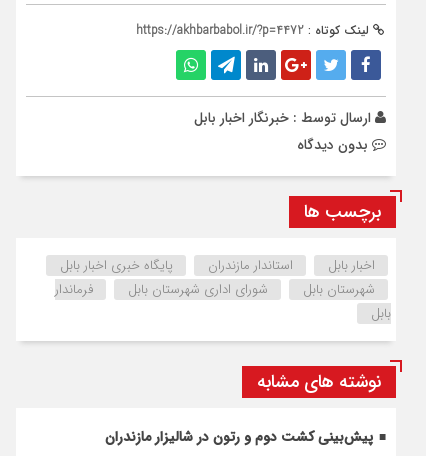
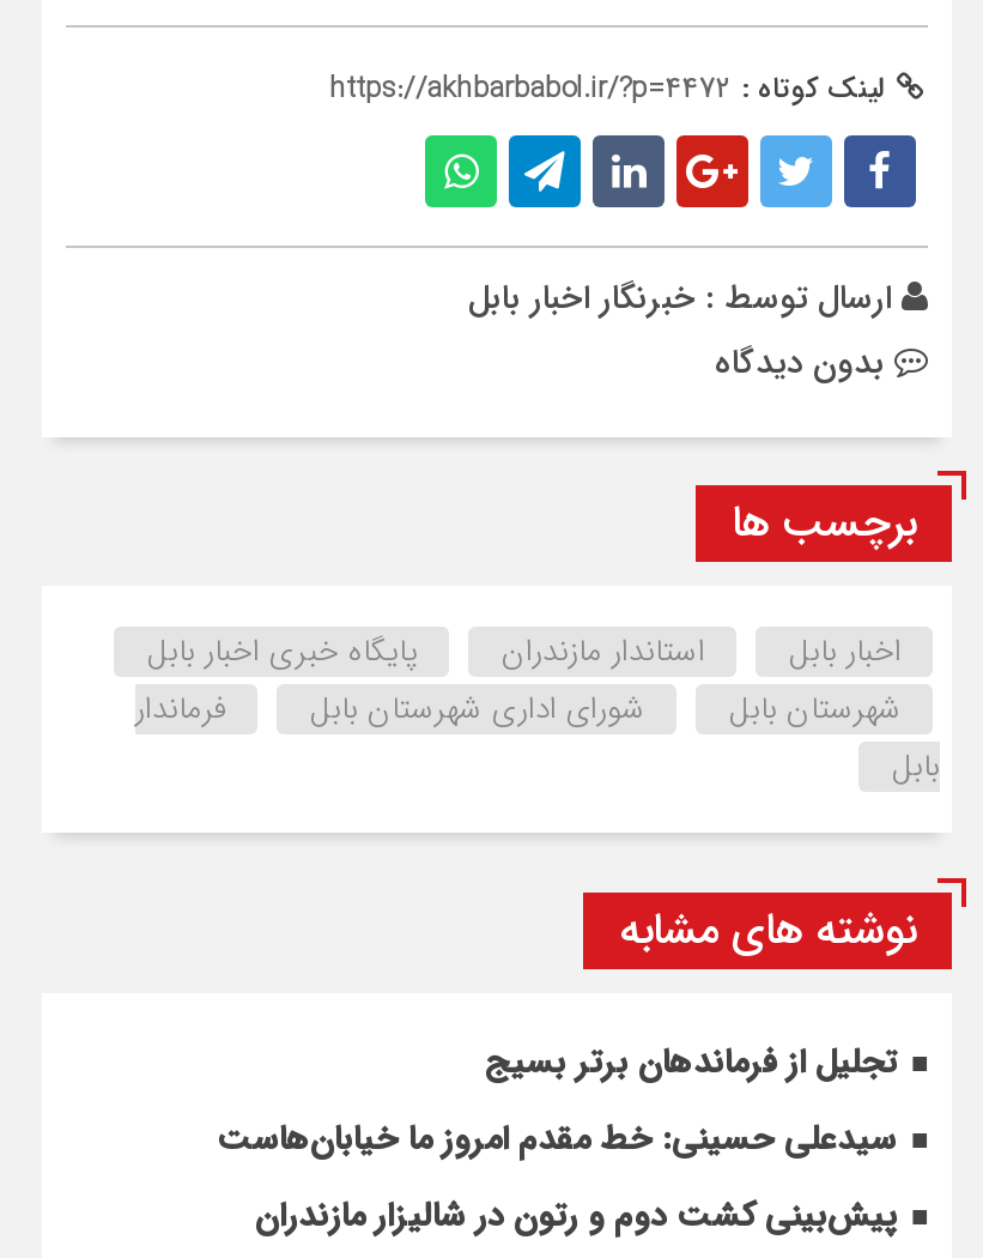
+ تجلیل از فرماندهان برتر بسیج
+ سیدعلی حسینی: خط مقدم امروز ما خیابان‌هاست
